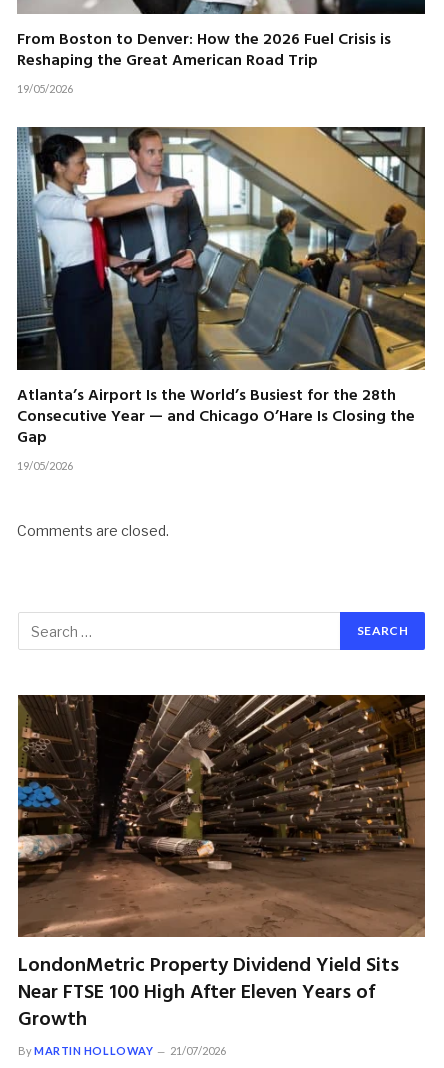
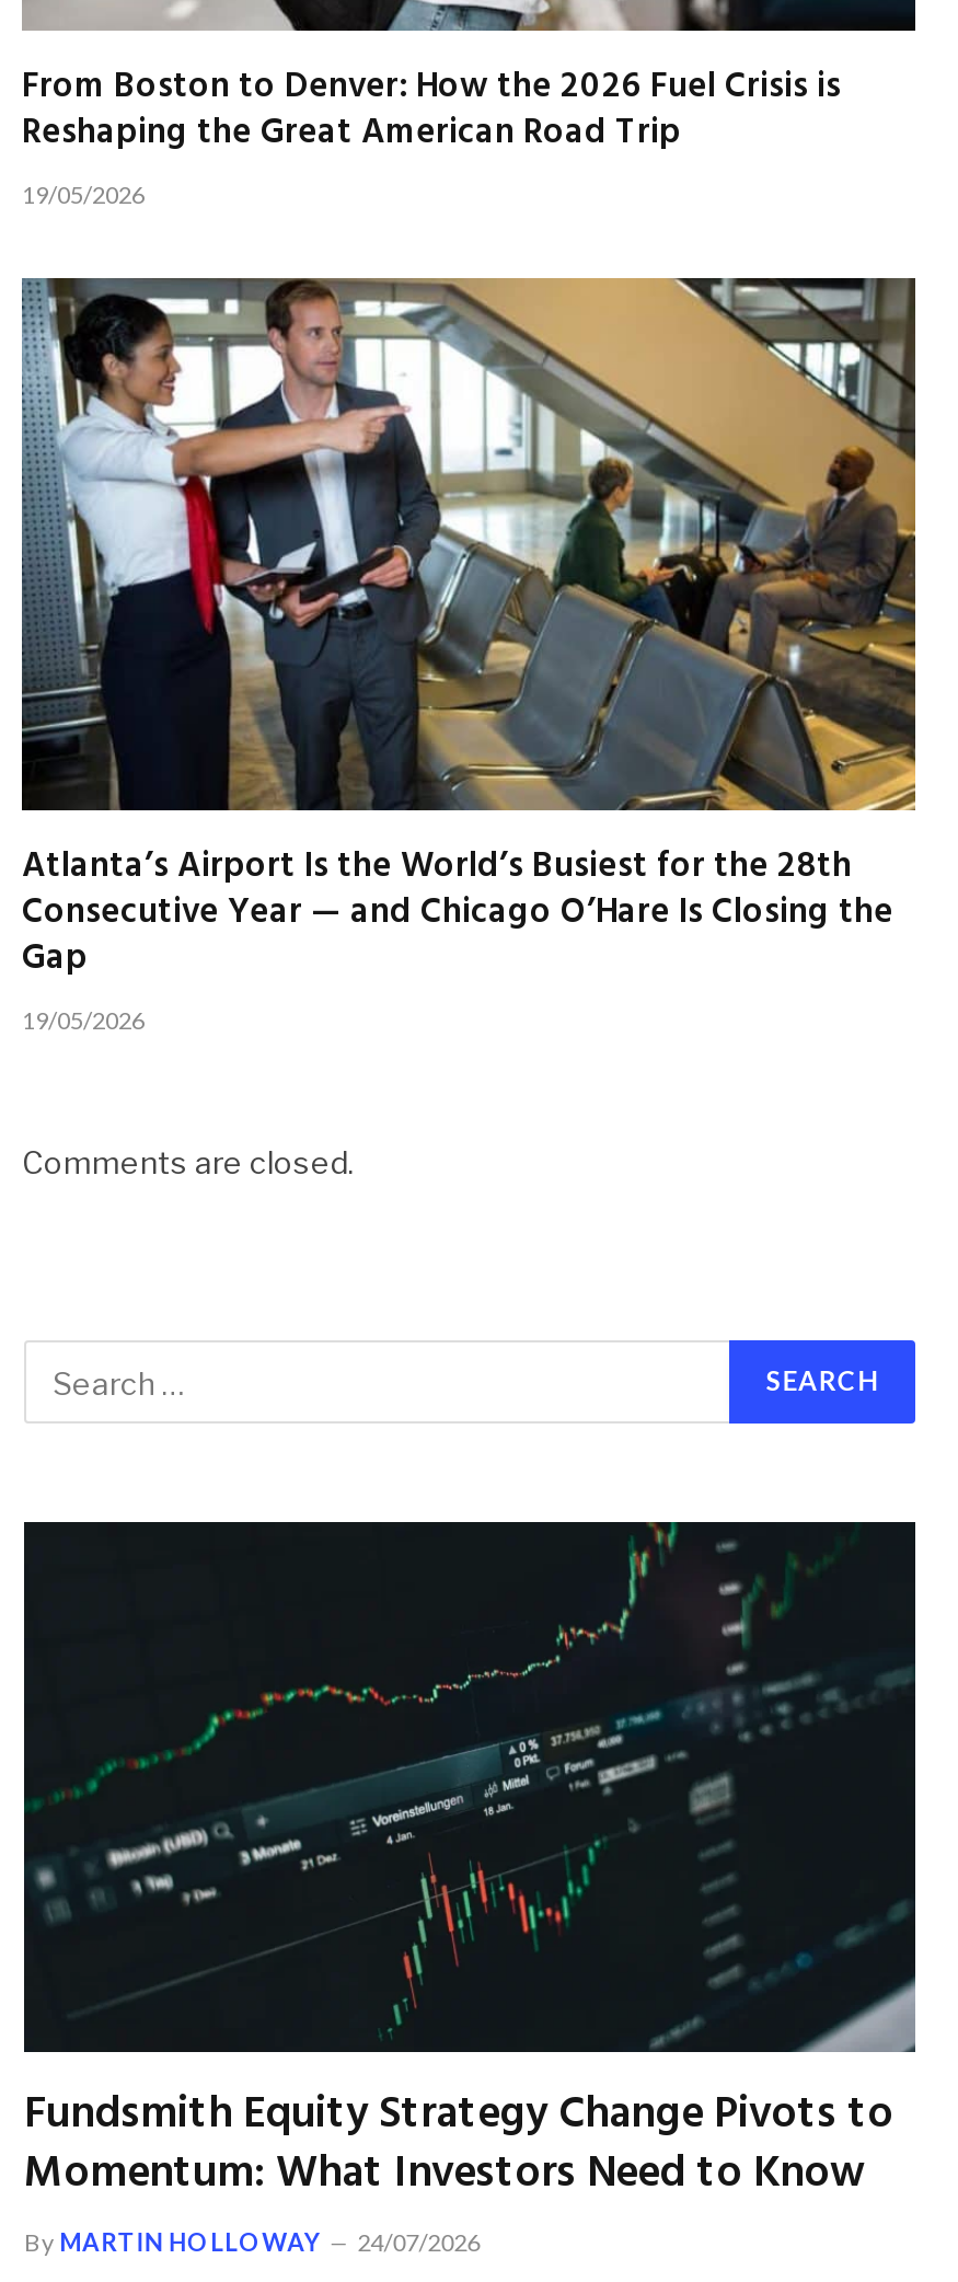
- [image]
- LondonMetric Property Dividend Yield Sits
- Near FTSE 100 High After Eleven Years of
- Growth
+ [image]
+ Fundsmith Equity Strategy Change Pivots to
+ Momentum: What Investors Need to Know

- By MARTIN HOLLOWAY 21/07/2026
+ By MARTIN HOLLOWAY 24/07/2026
